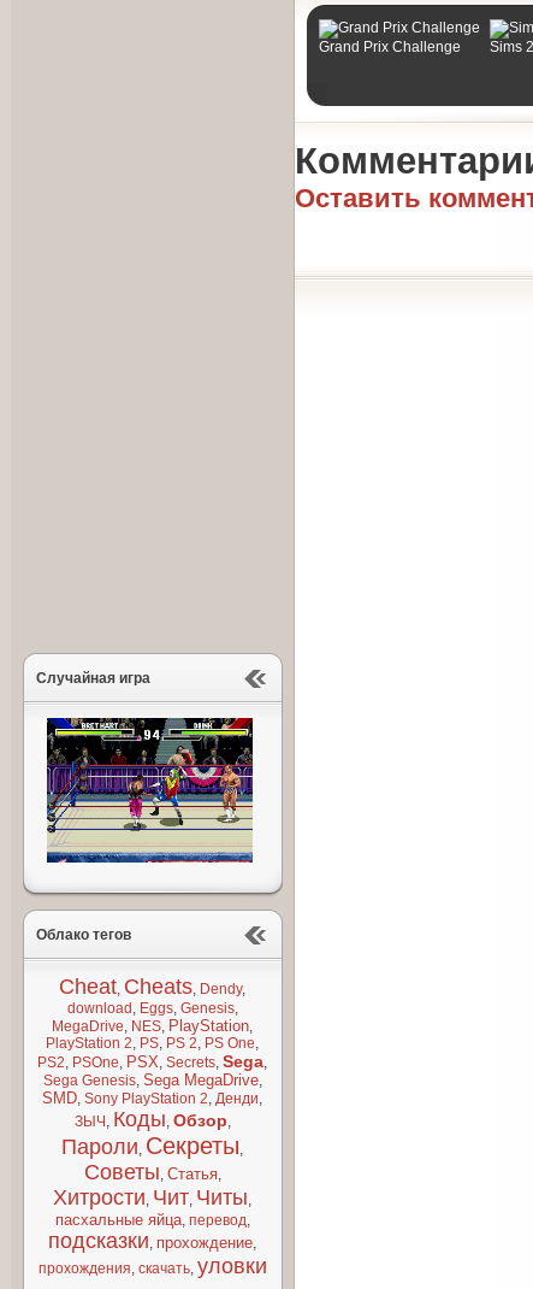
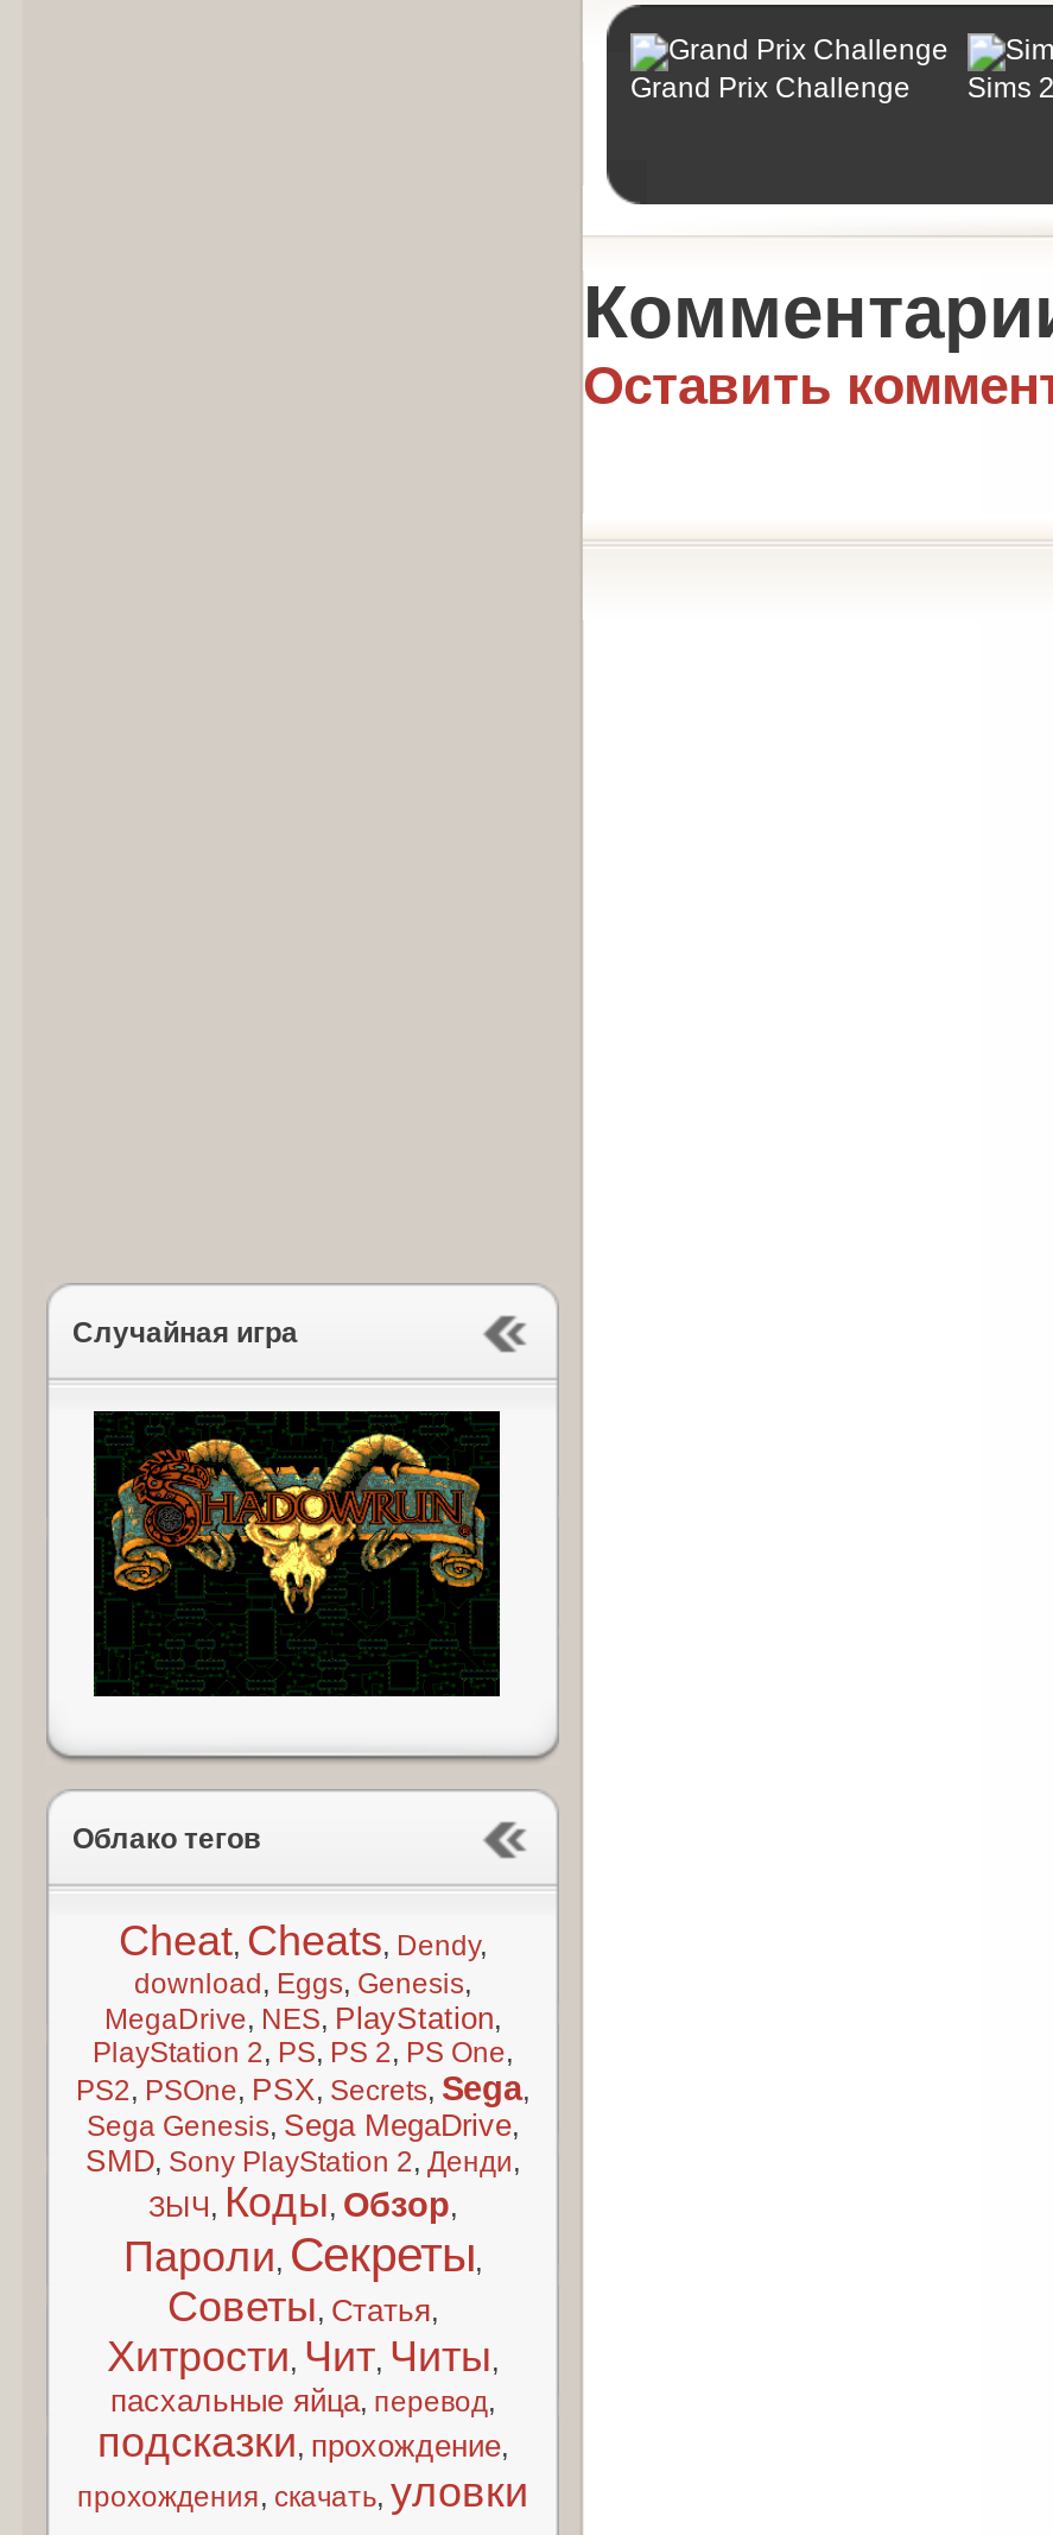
- [image]
+ [image]
